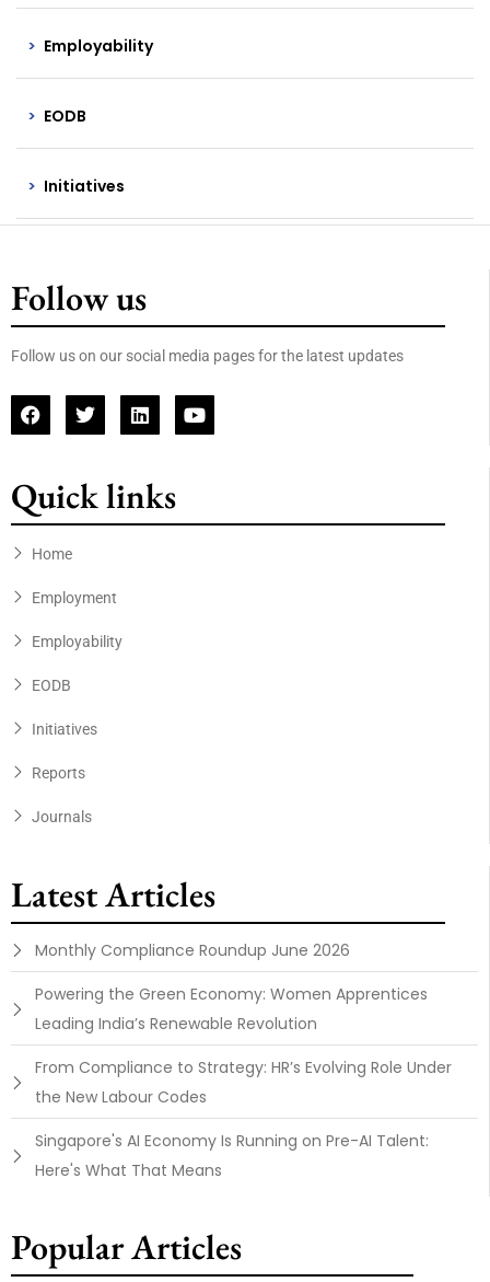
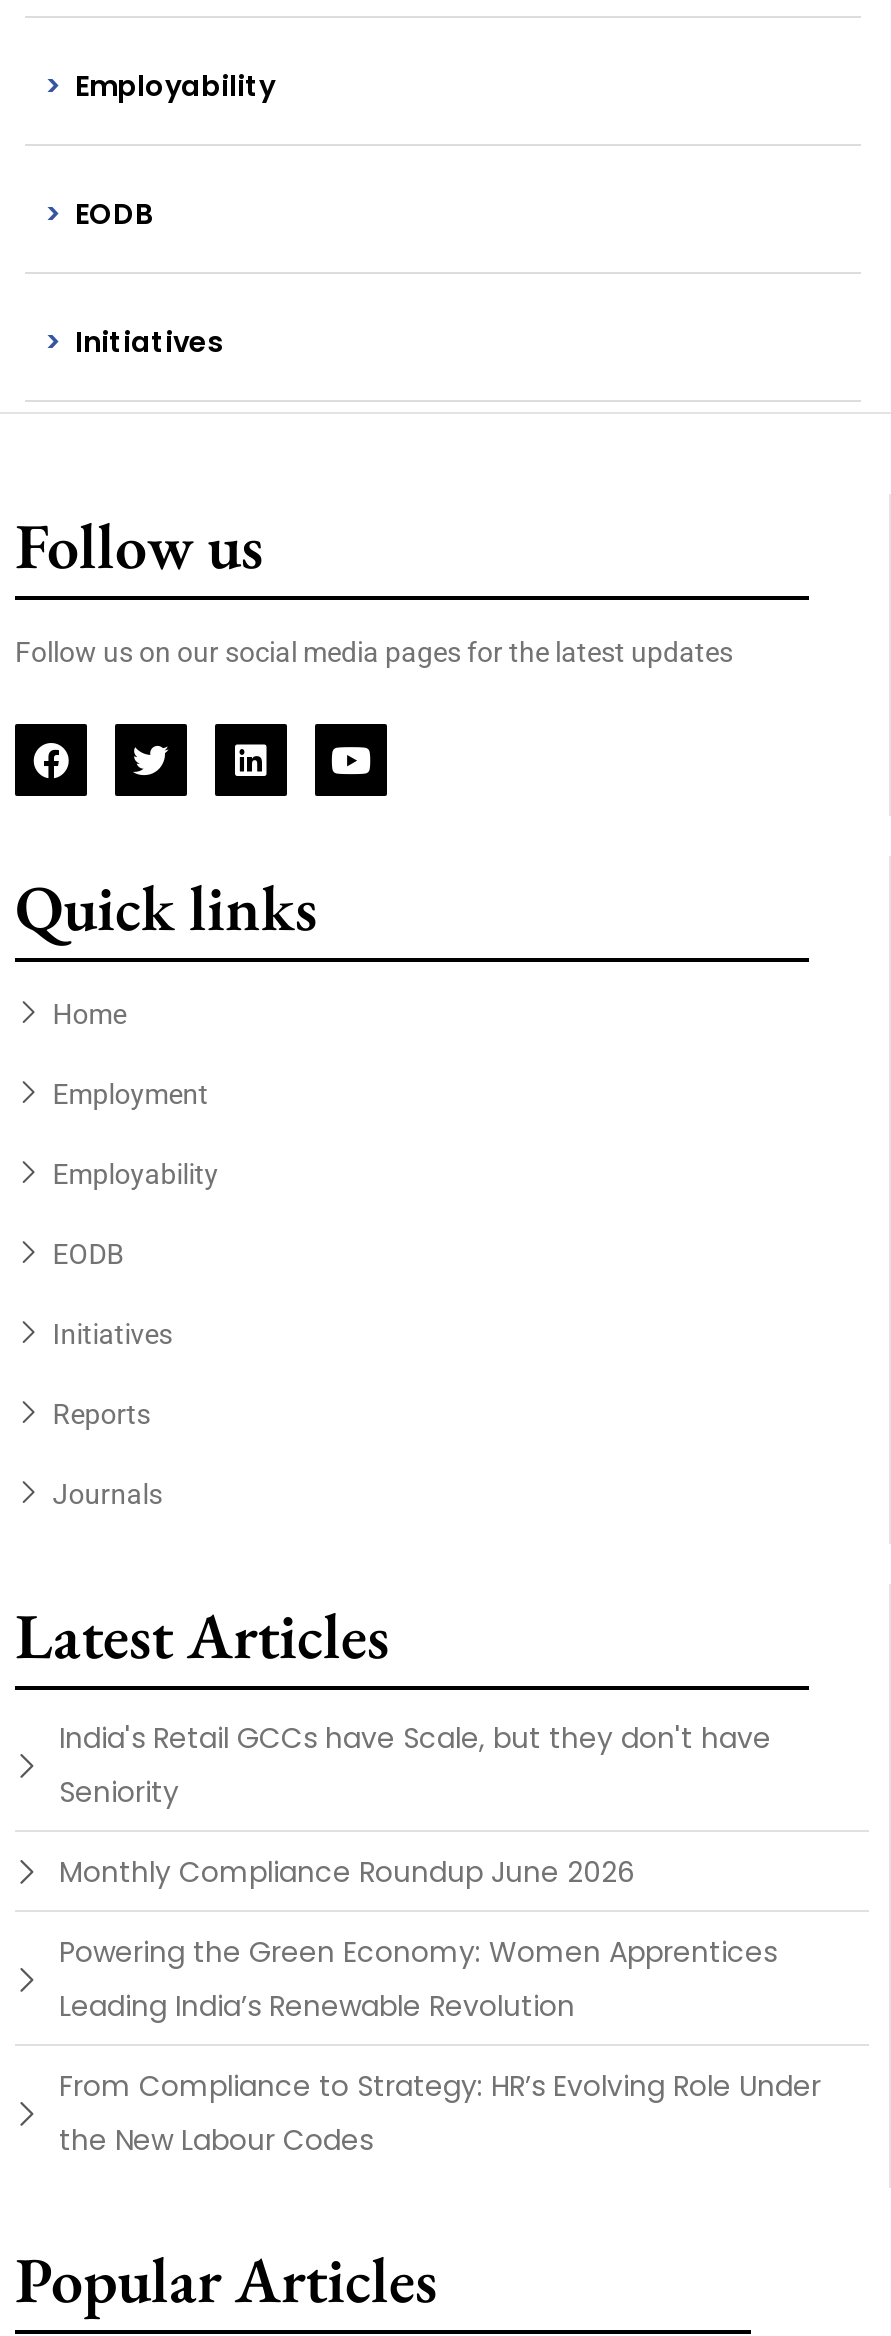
+ India's Retail GCCs have Scale, but they don't have
+ Seniority

moved down: Monthly Compliance Roundup June 2026 | Powering the Green Economy: Women Apprentices | Leading India’s Renewable Revolution | From Compliance to Strategy: HR’s Evolving Role Under | the New Labour Codes

- Singapore's AI Economy Is Running on Pre-AI Talent:
- Here's What That Means
